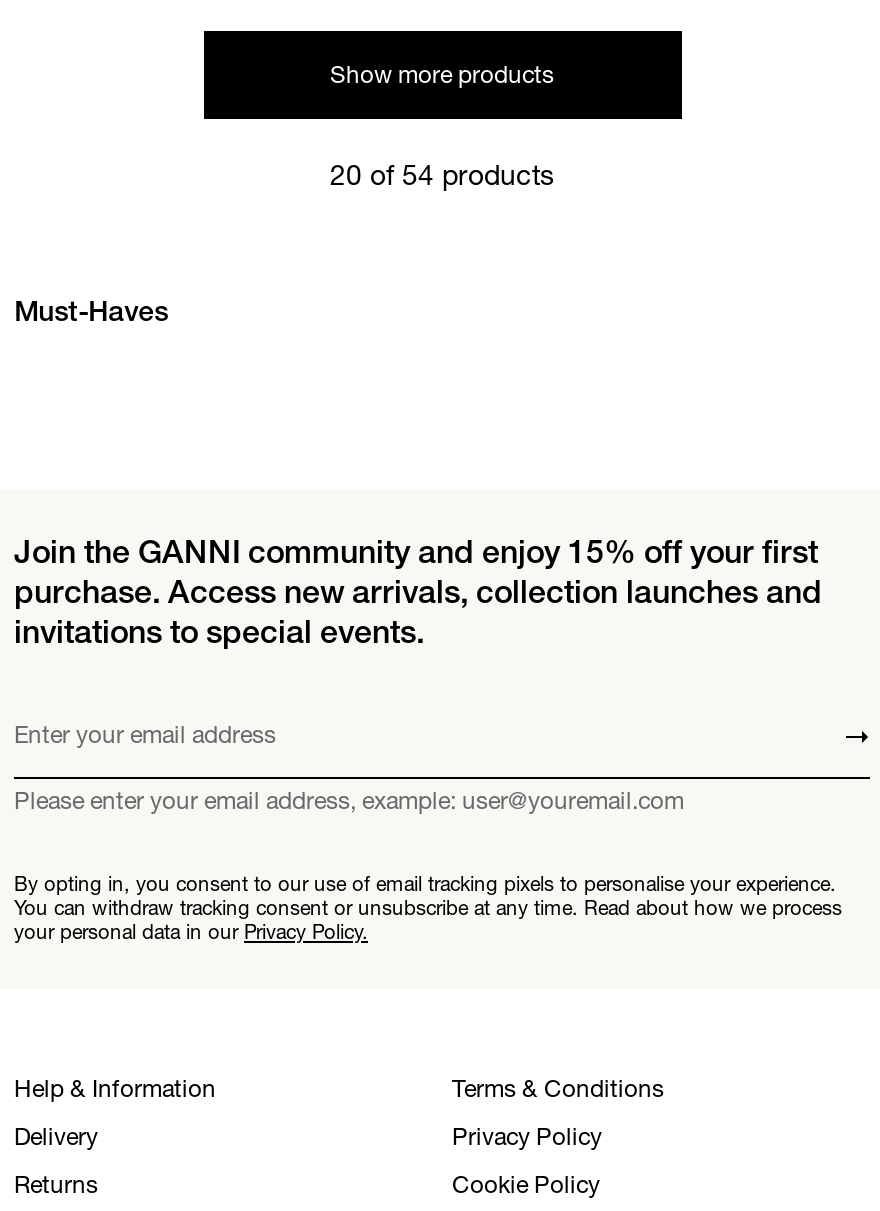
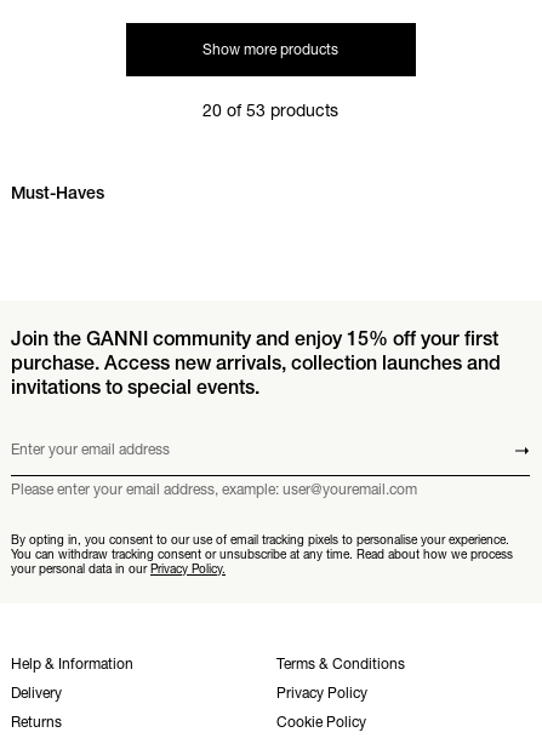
- 20 of 54 products
+ 20 of 53 products
